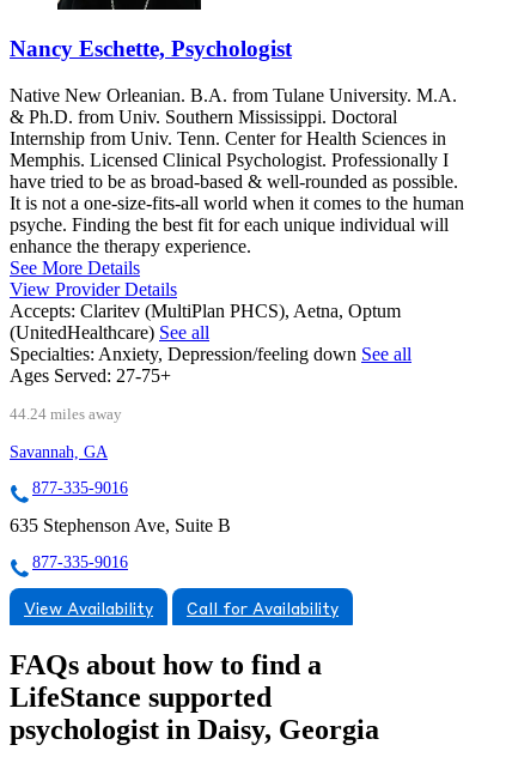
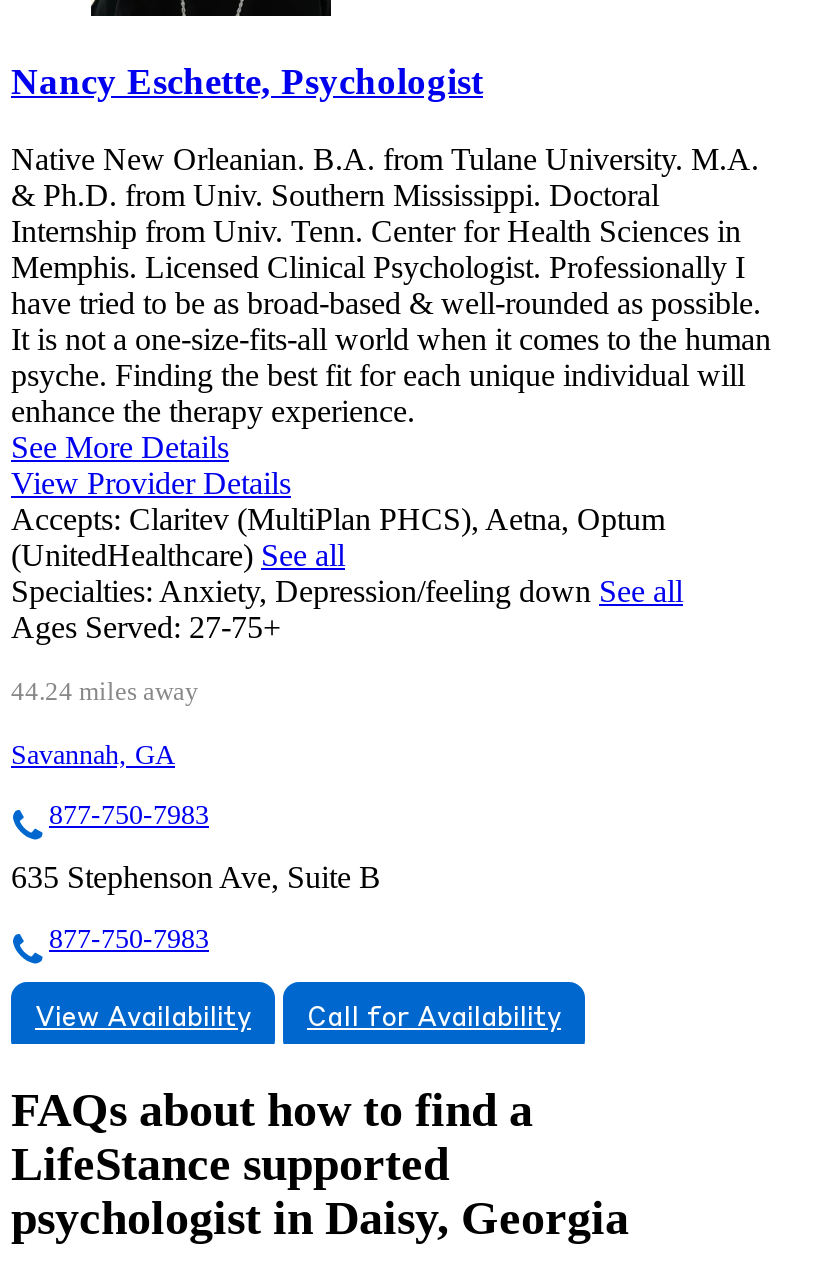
- 877-335-9016
+ 877-750-7983

- 877-335-9016
+ 877-750-7983
